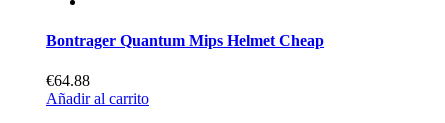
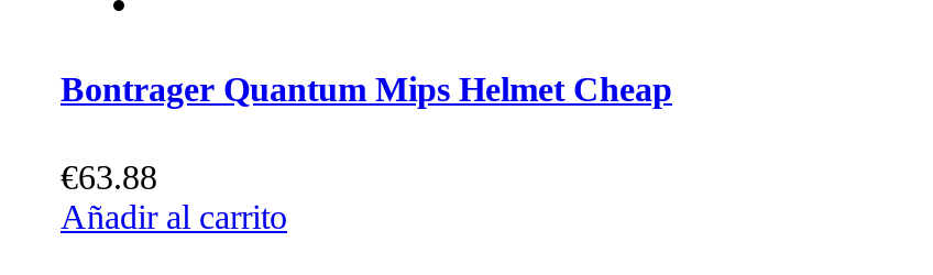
- €64.88
+ €63.88
